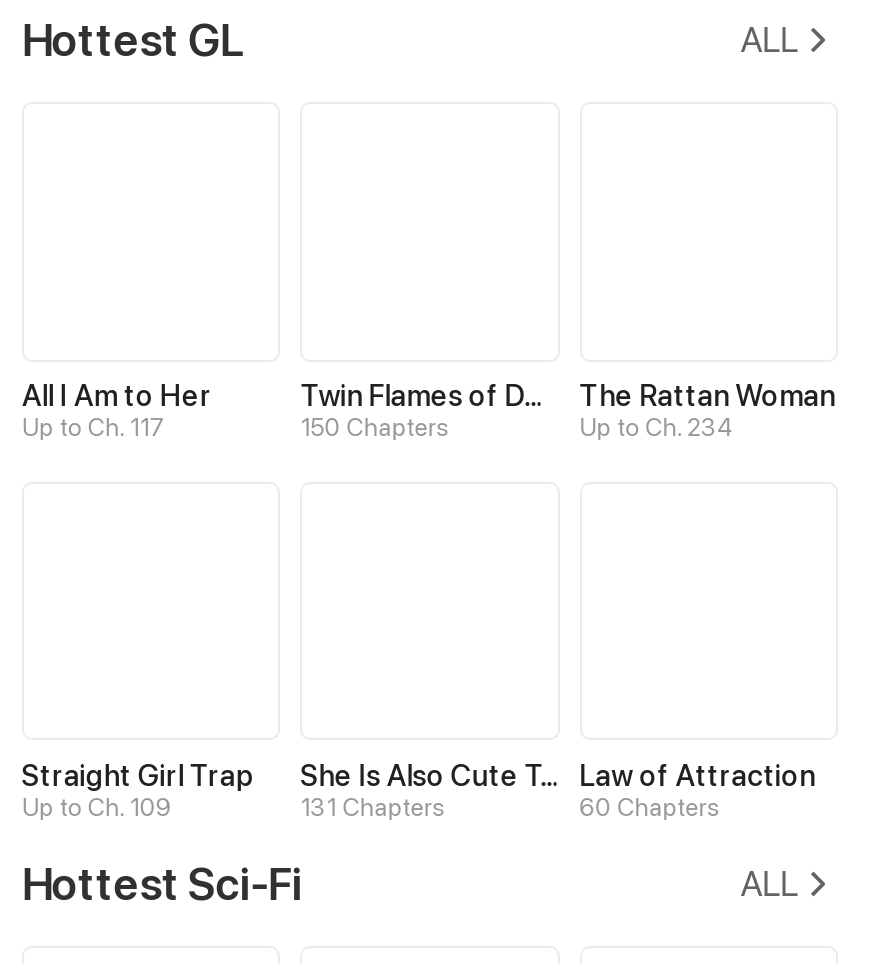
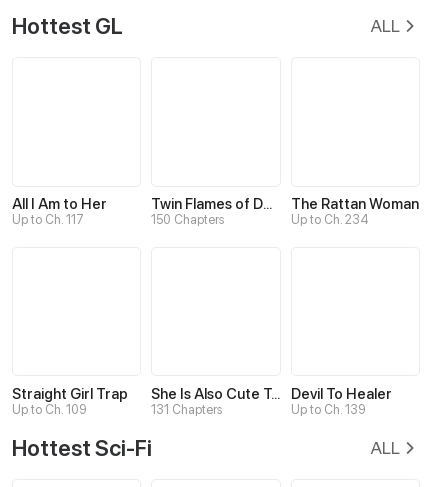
- Law of Attraction
- 60 Chapters
+ Devil To Healer
+ Up to Ch. 139
